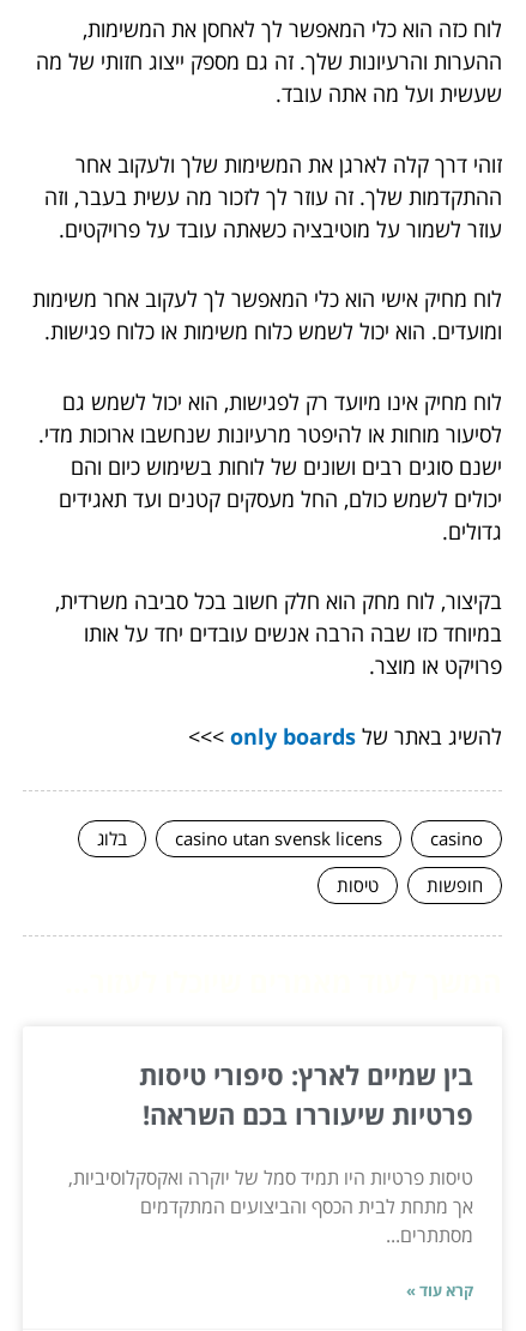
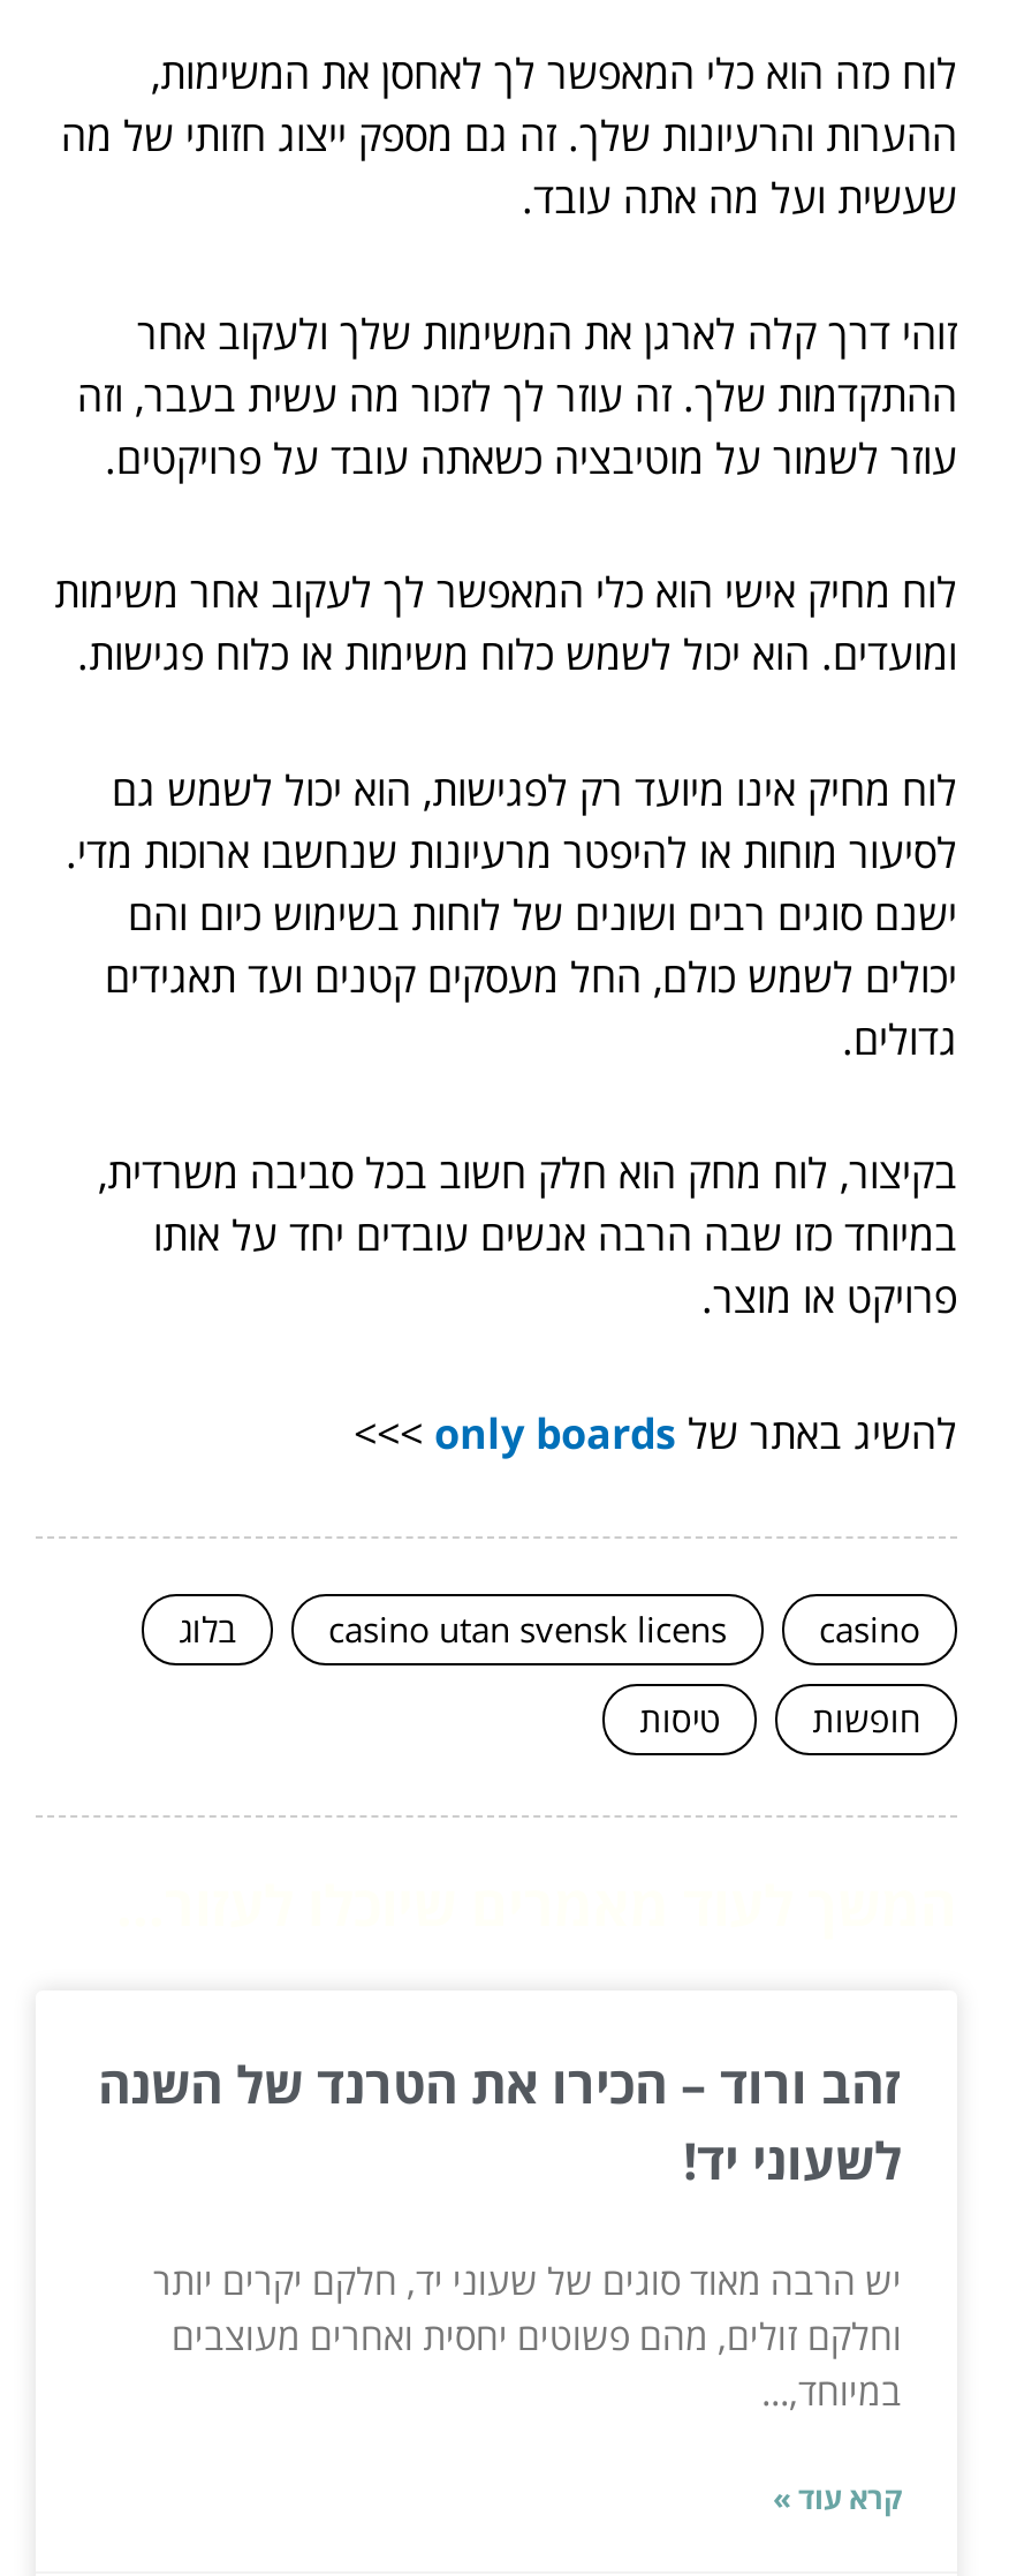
- בין שמיים לארץ: סיפורי טיסות
- פרטיות שיעוררו בכם השראה!
+ זהב ורוד – הכירו את הטרנד של השנה
+ לשעוני יד!

- טיסות פרטיות היו תמיד סמל של יוקרה ואקסקלוסיביות,
- אך מתחת לבית הכסף והביצועים המתקדמים
- מסתתרים...
+ יש הרבה מאוד סוגים של שעוני יד, חלקם יקרים יותר
+ וחלקם זולים, מהם פשוטים יחסית ואחרים מעוצבים
+ במיוחד,...
